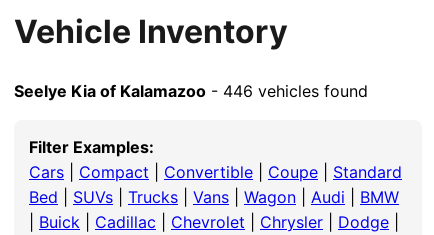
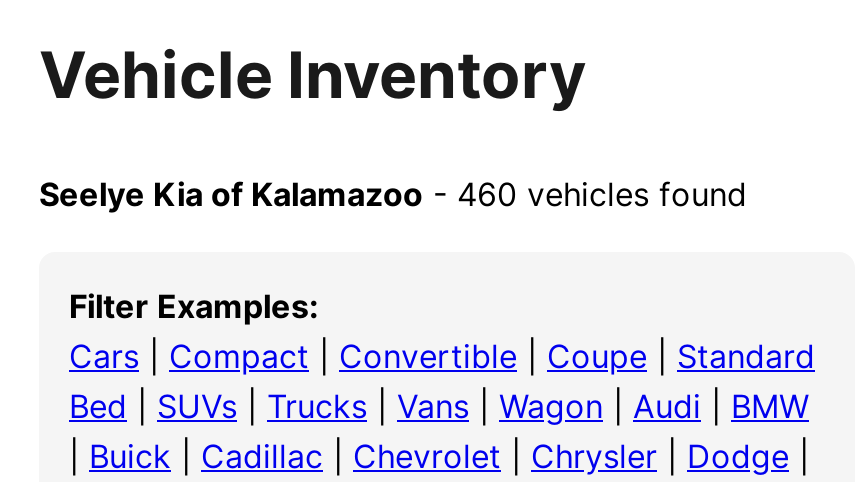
- Seelye Kia of Kalamazoo - 446 vehicles found
+ Seelye Kia of Kalamazoo - 460 vehicles found
